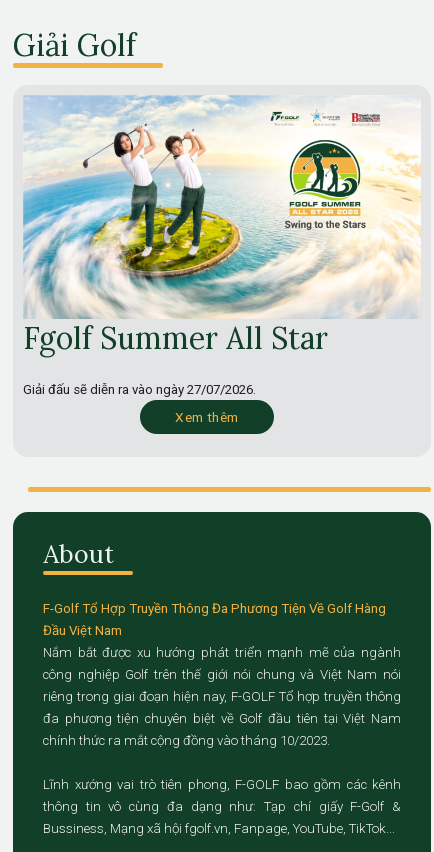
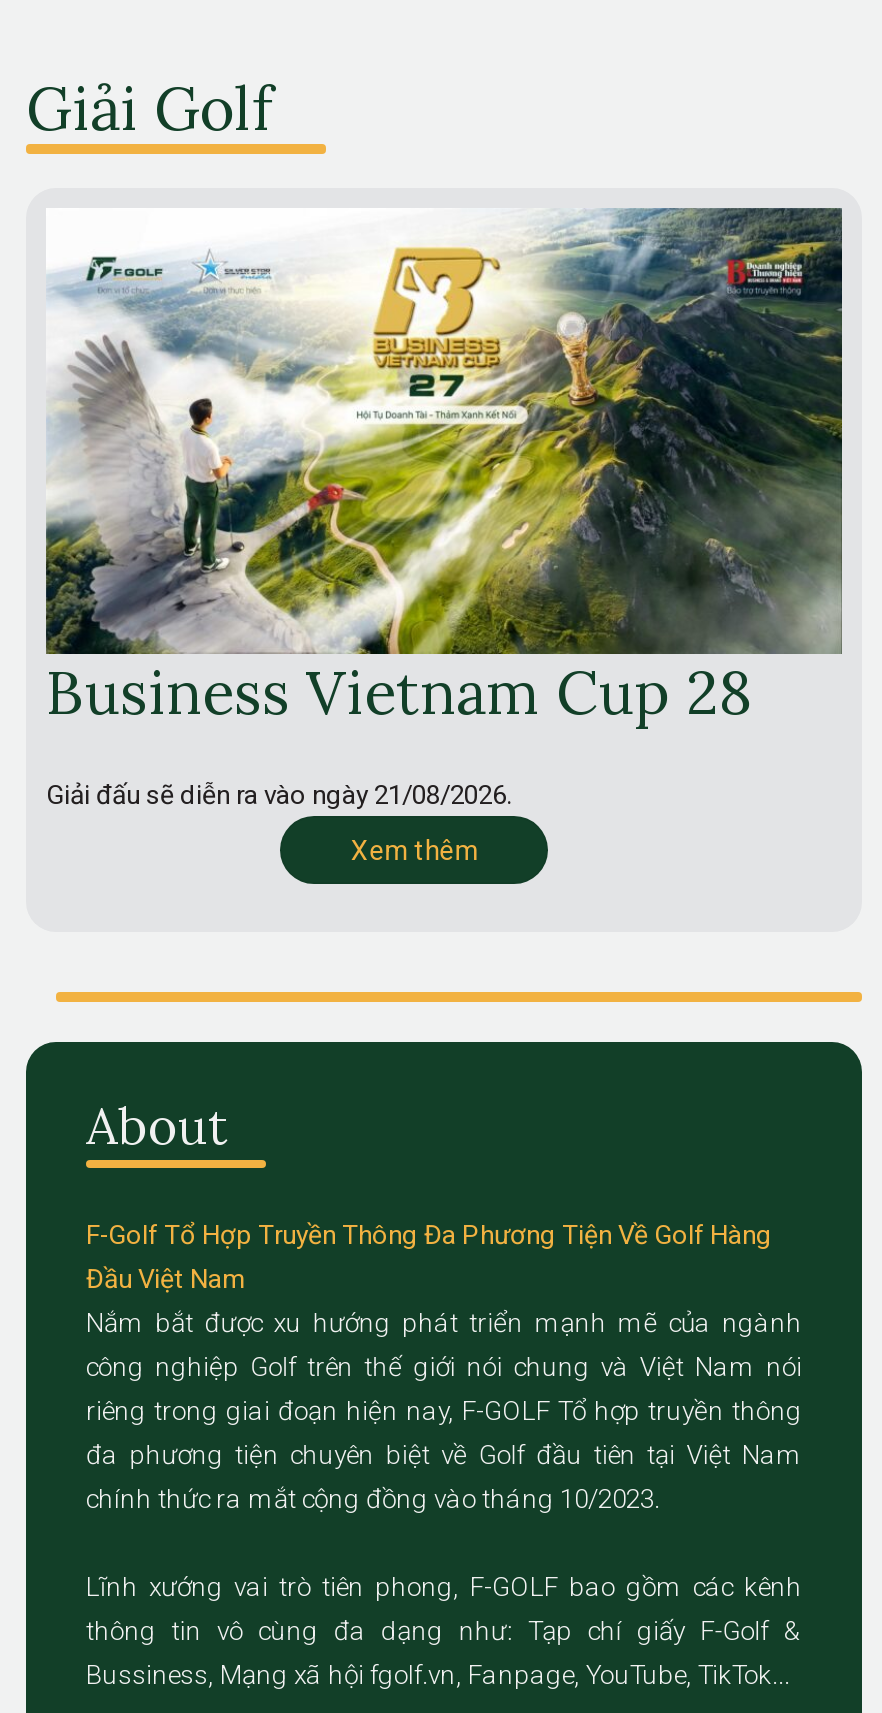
- [image]
- Fgolf Summer All Star
+ [image]
+ Business Vietnam Cup 28

- Giải đấu sẽ diễn ra vào ngày 27/07/2026.
+ Giải đấu sẽ diễn ra vào ngày 21/08/2026.
